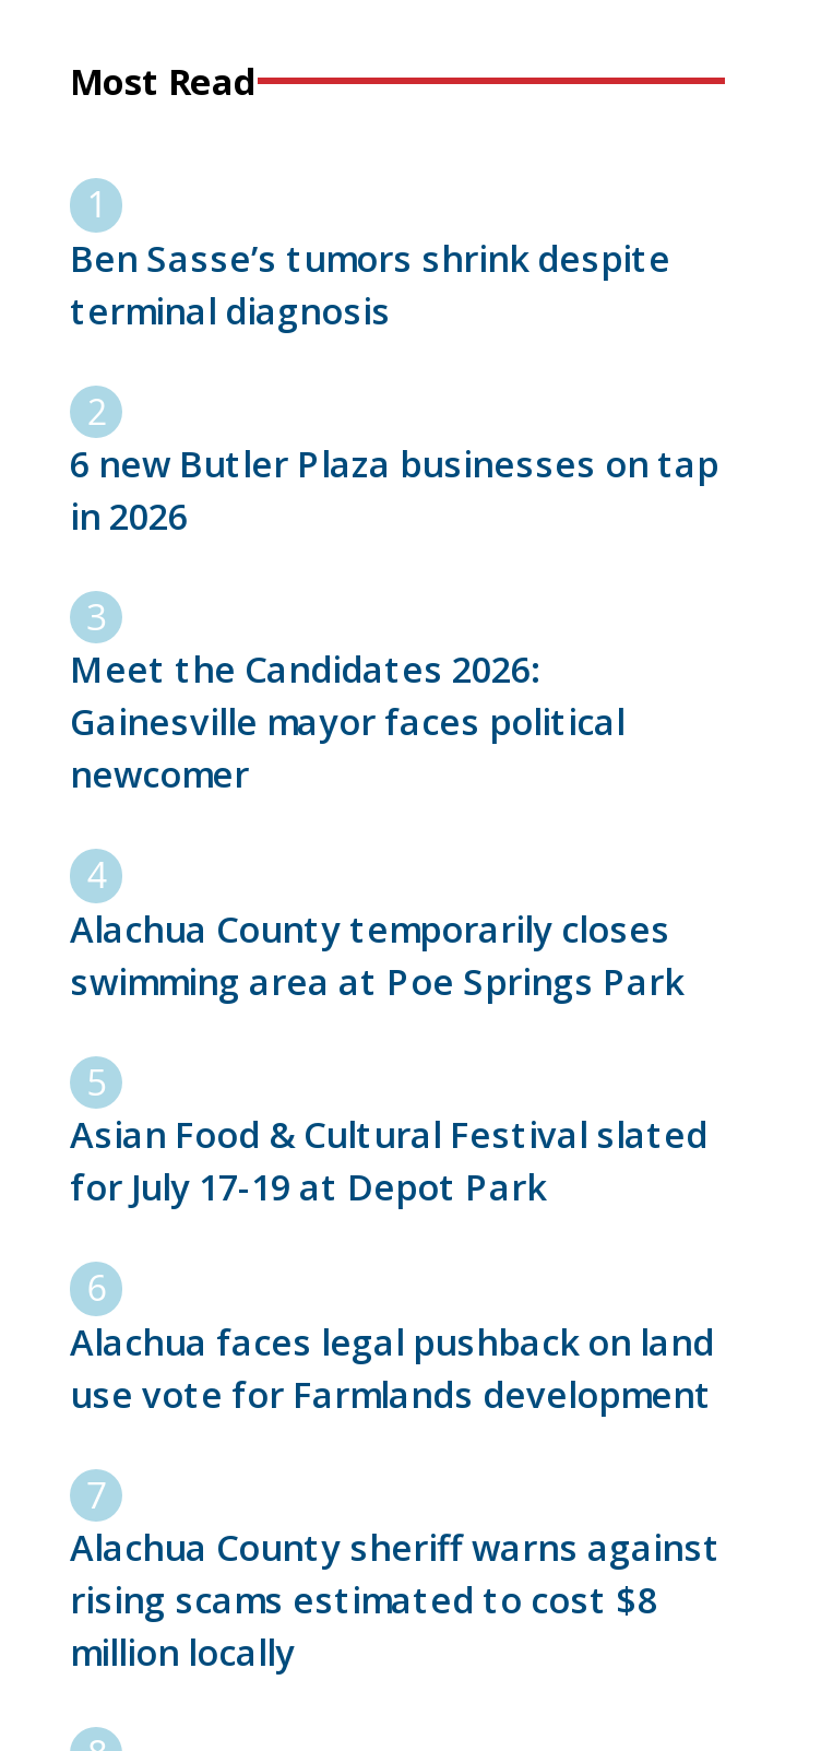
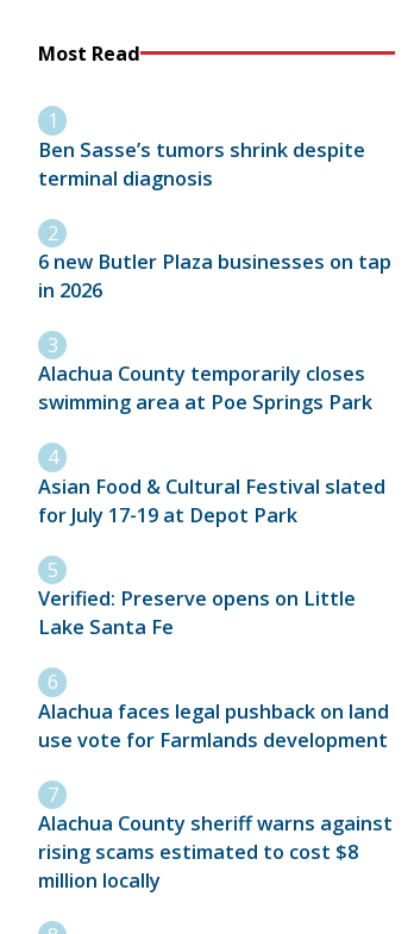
- Meet the Candidates 2026:
- Gainesville mayor faces political
- newcomer

moved up: Alachua County temporarily closes | swimming area at Poe Springs Park | Asian Food & Cultural Festival slated | for July 17-19 at Depot Park

+ Verified: Preserve opens on Little
+ Lake Santa Fe
